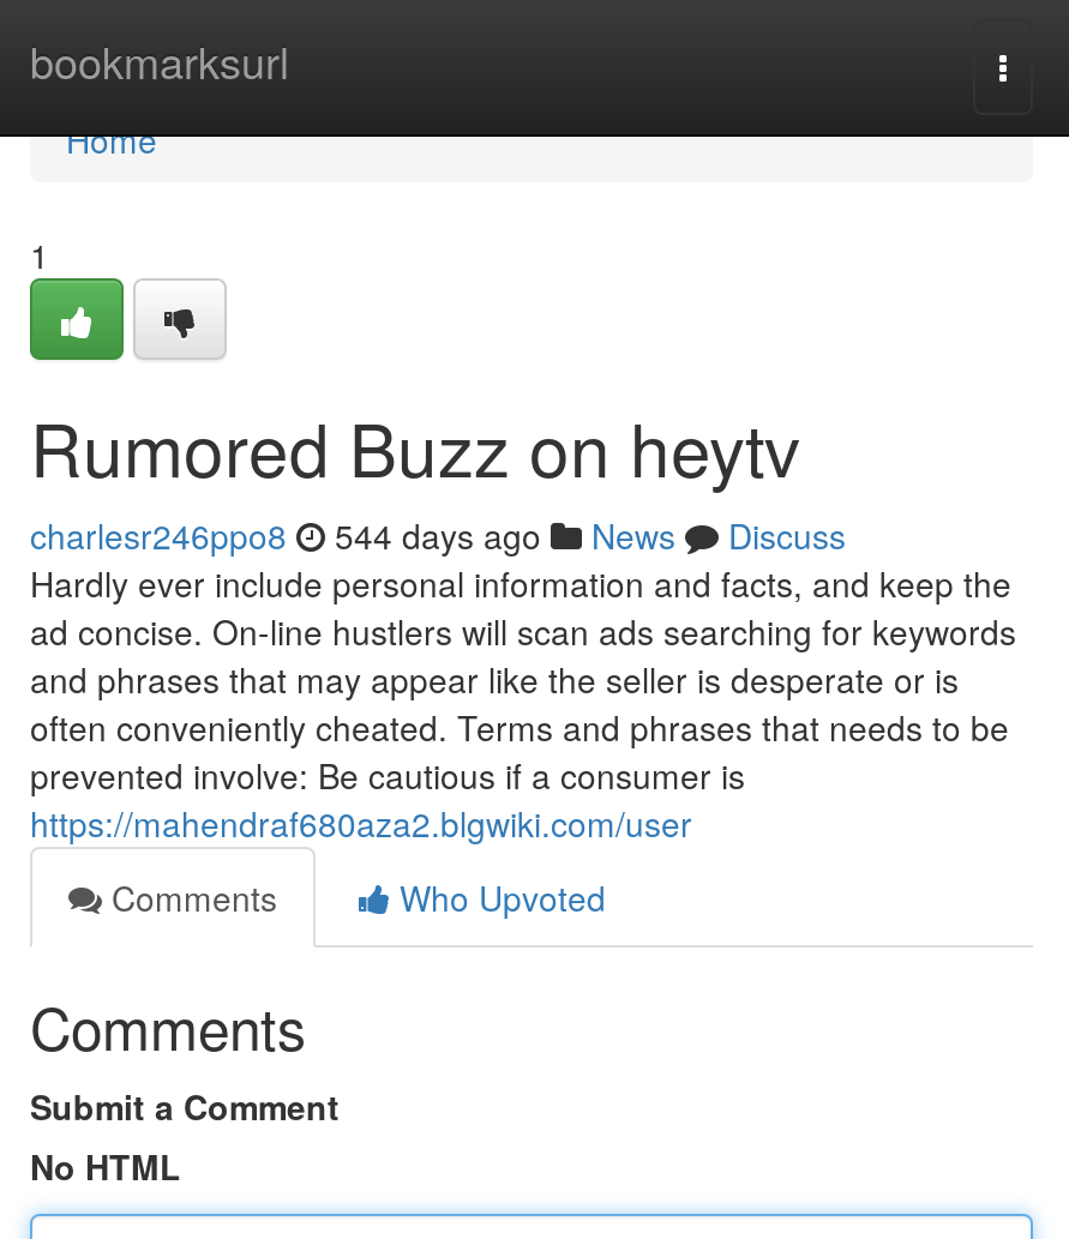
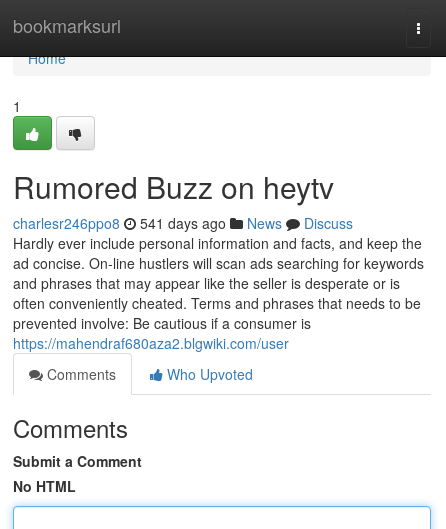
- charlesr246ppo8 544 days ago News Discuss
+ charlesr246ppo8 541 days ago News Discuss
